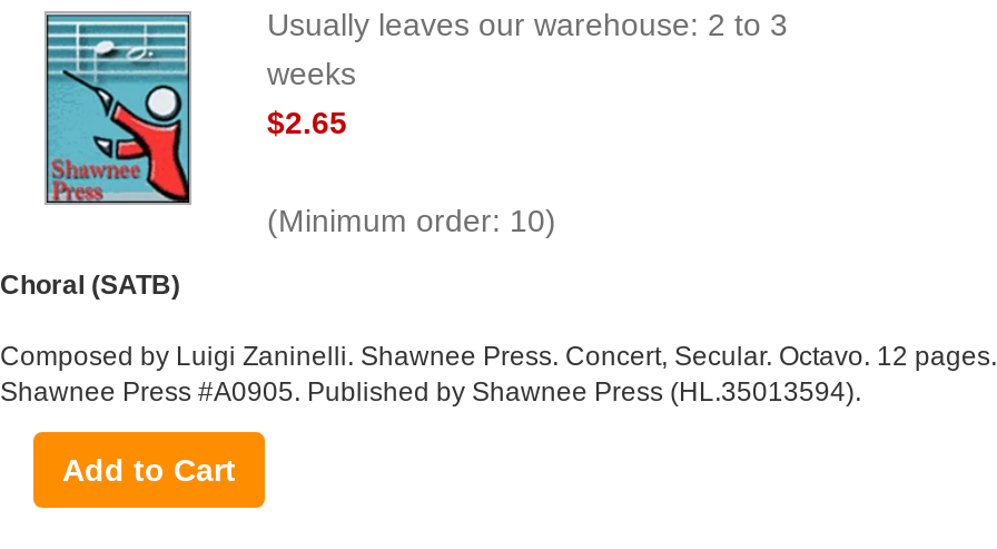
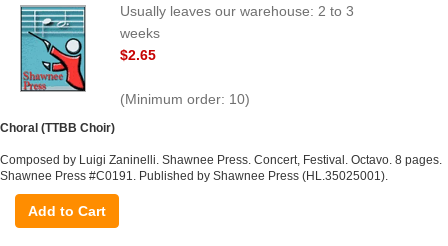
- Choral (SATB)
+ Choral (TTBB Choir)

- Composed by Luigi Zaninelli. Shawnee Press. Concert, Secular. Octavo. 12 pages.
- Shawnee Press #A0905. Published by Shawnee Press (HL.35013594).
+ Composed by Luigi Zaninelli. Shawnee Press. Concert, Festival. Octavo. 8 pages.
+ Shawnee Press #C0191. Published by Shawnee Press (HL.35025001).
